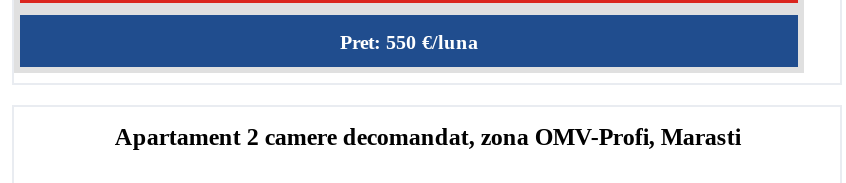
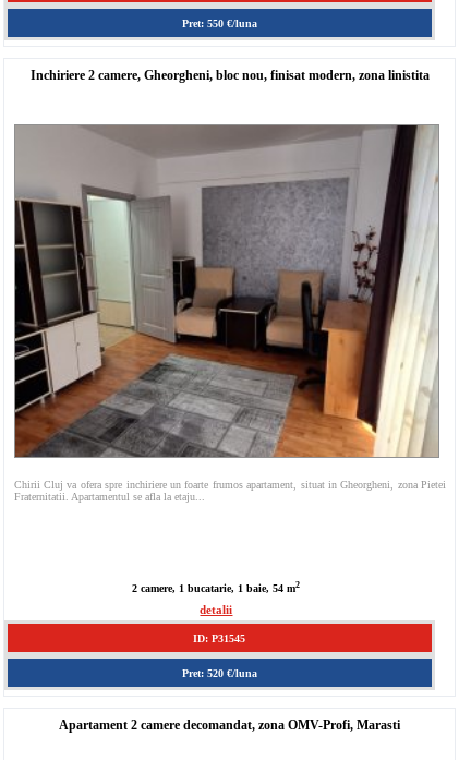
+ [image]
+ Chirii Cluj va ofera spre inchiriere un foarte frumos apartament, situat in Gheorgheni, zona Pietei
+ Fraternitatii. Apartamentul se afla la etaju...

+ Inchiriere 2 camere, Gheorgheni, bloc nou, finisat modern, zona linistita

+ 2 camere, 1 bucatarie, 1 baie, 54 m2
+ detalii
+ ID: P31545
+ Pret: 520 €/luna
